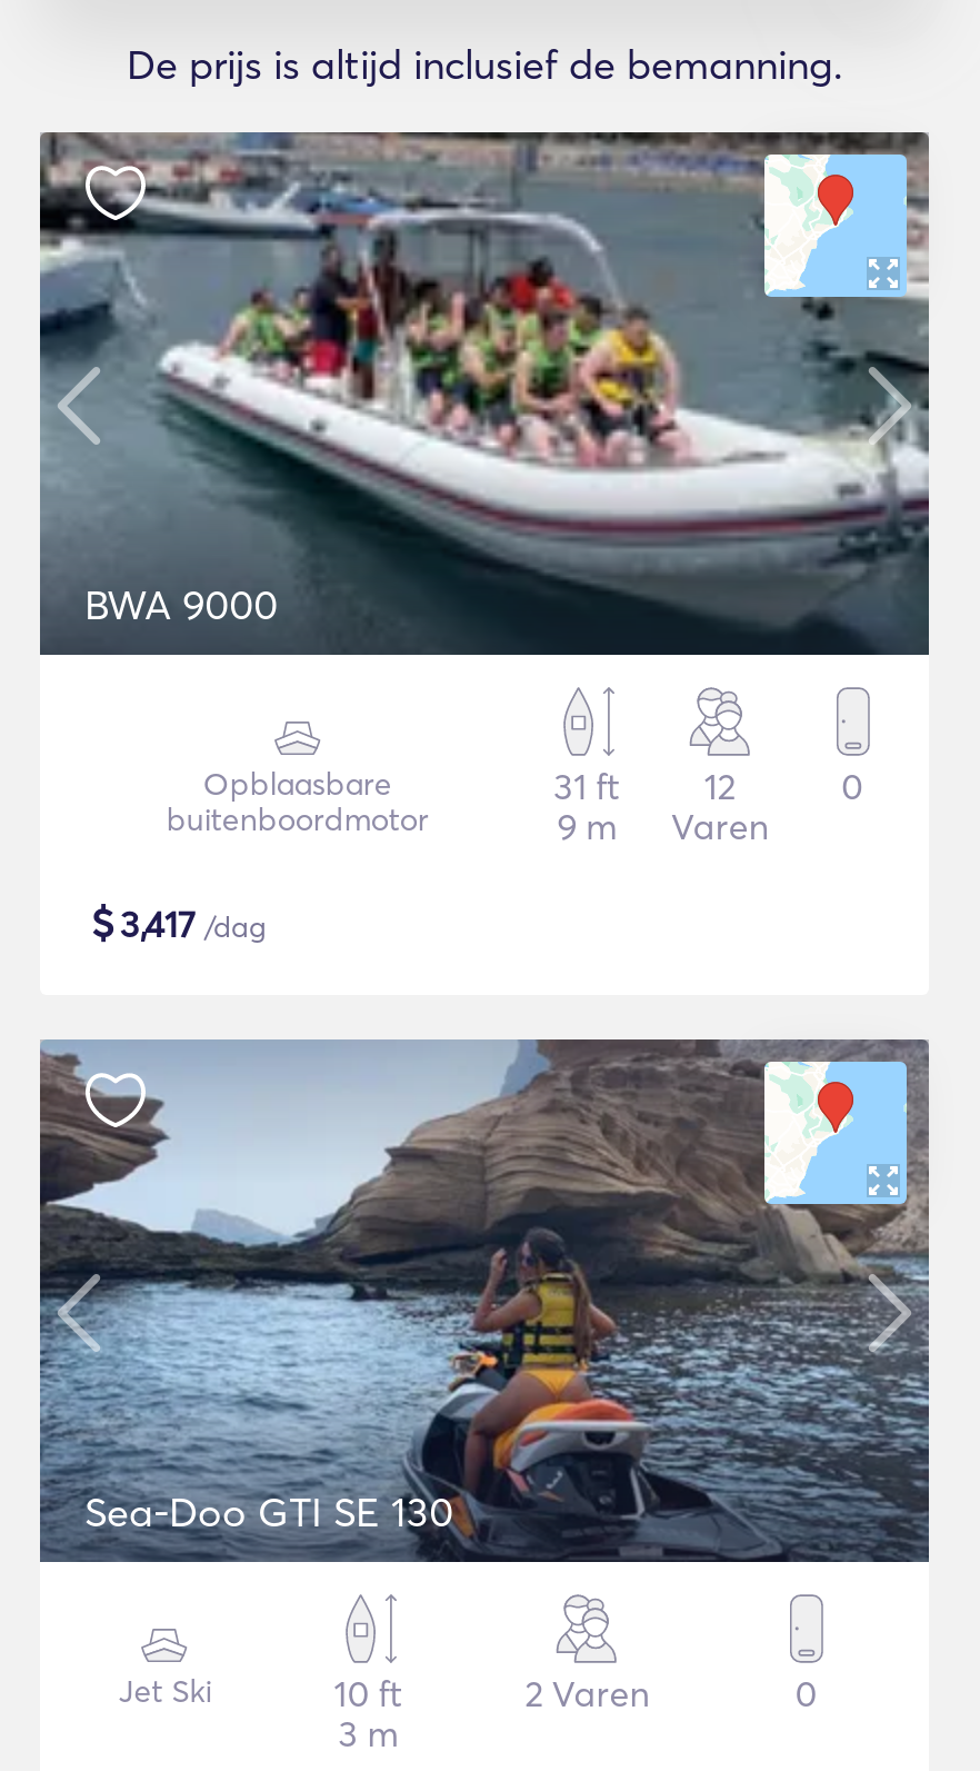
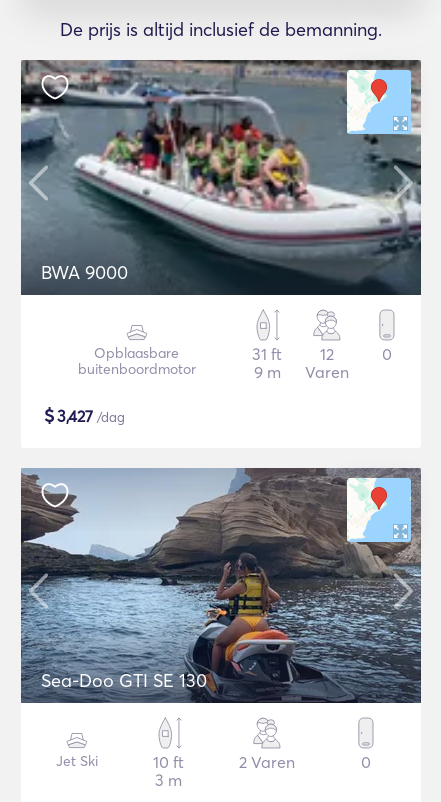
- $3,417 /dag
+ $3,427 /dag
